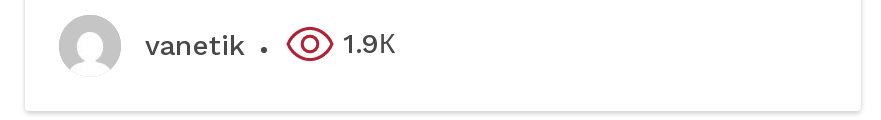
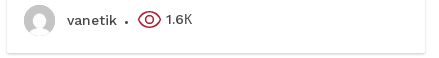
- 1.9К
+ 1.6К
